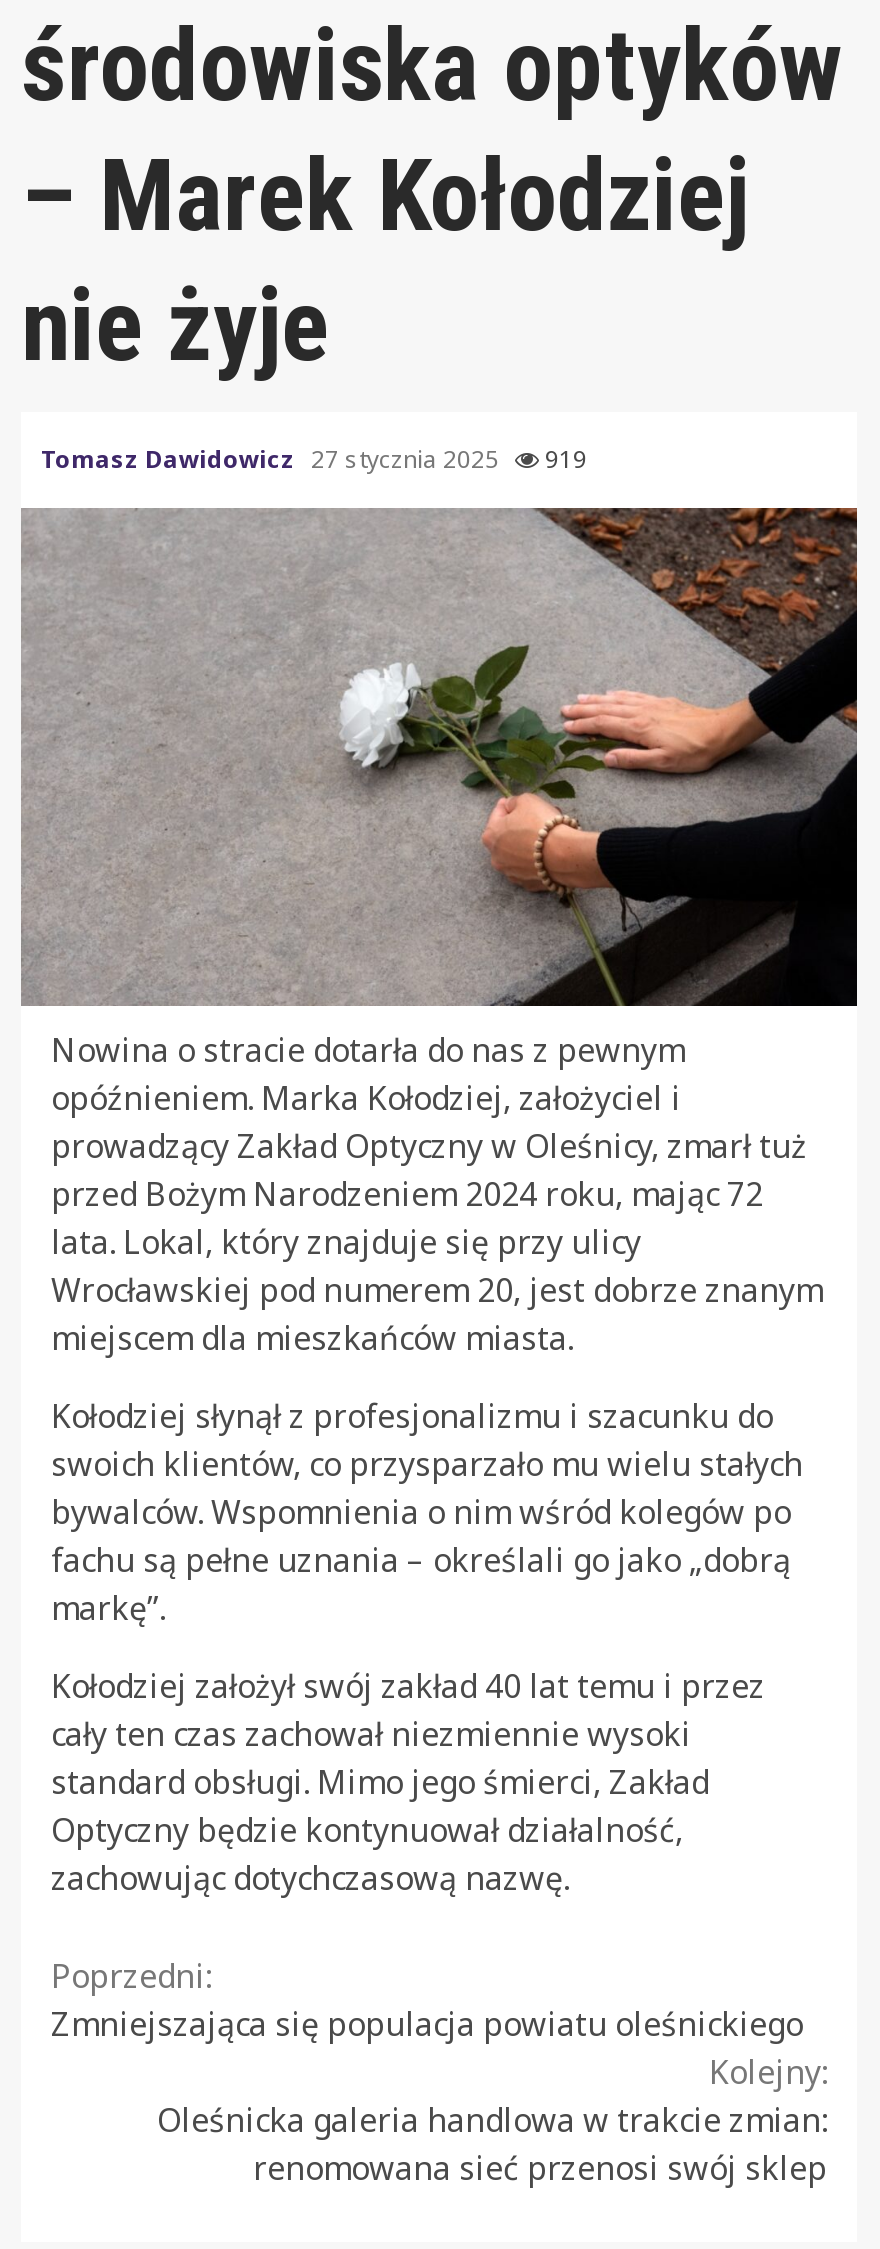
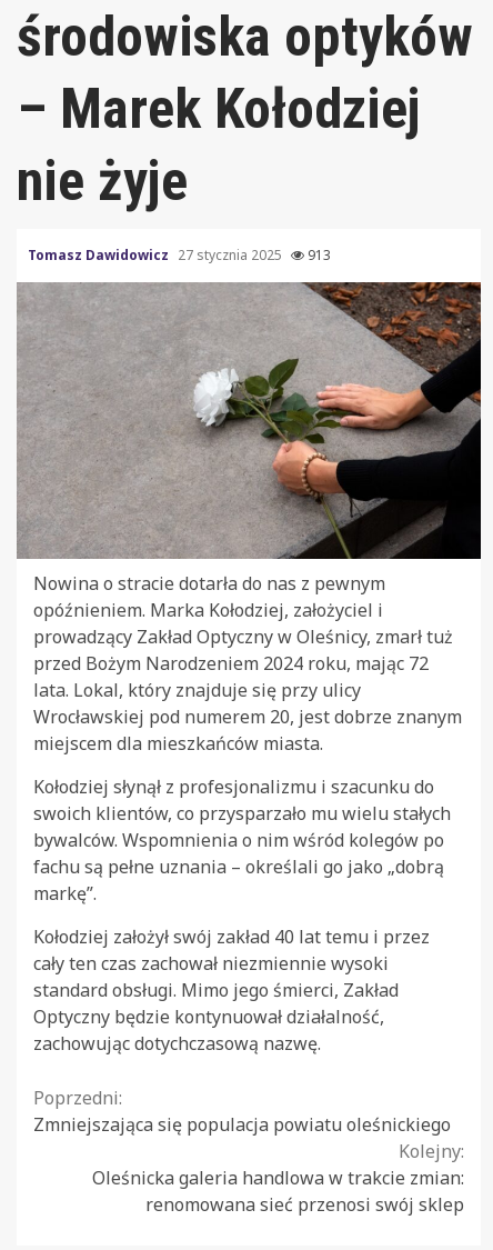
- Tomasz Dawidowicz 27 stycznia 2025 919
+ Tomasz Dawidowicz 27 stycznia 2025 913
